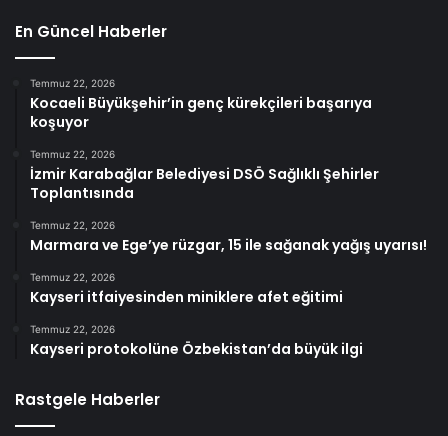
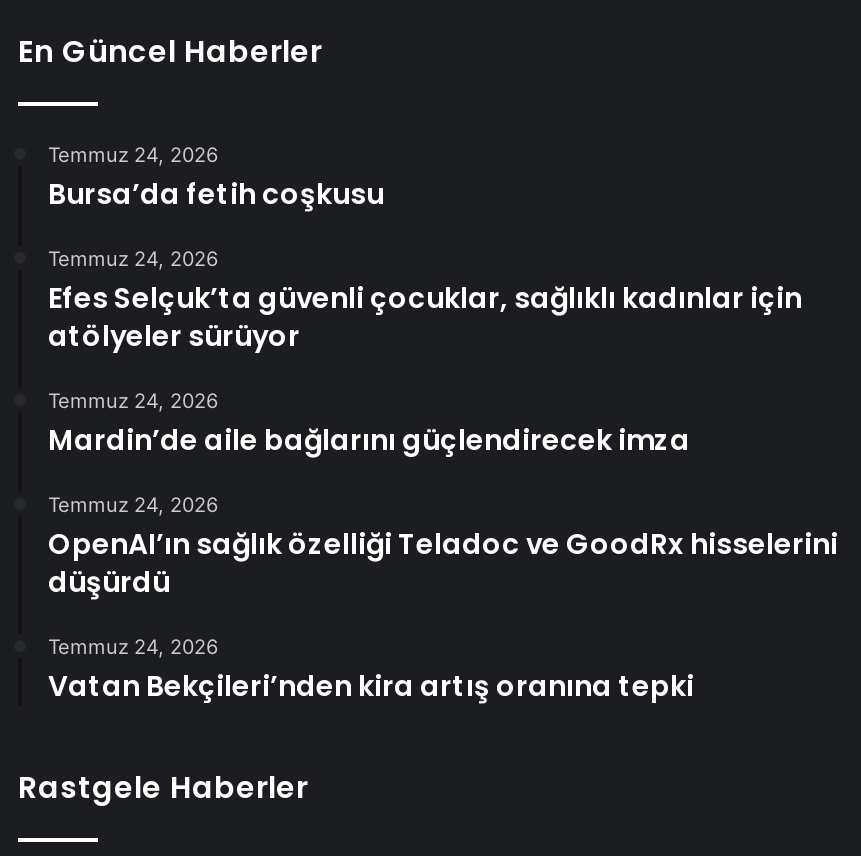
- Temmuz 22, 2026
- Kocaeli Büyükşehir’in genç kürekçileri başarıya
- koşuyor
+ Temmuz 24, 2026
+ Bursa’da fetih coşkusu

- Temmuz 22, 2026
- İzmir Karabağlar Belediyesi DSÖ Sağlıklı Şehirler
- Toplantısında
+ Temmuz 24, 2026
+ Efes Selçuk’ta güvenli çocuklar, sağlıklı kadınlar için
+ atölyeler sürüyor

- Temmuz 22, 2026
- Marmara ve Ege’ye rüzgar, 15 ile sağanak yağış uyarısı!
+ Temmuz 24, 2026
+ Mardin’de aile bağlarını güçlendirecek imza

- Temmuz 22, 2026
- Kayseri itfaiyesinden miniklere afet eğitimi
+ Temmuz 24, 2026
+ OpenAI’ın sağlık özelliği Teladoc ve GoodRx hisselerini
+ düşürdü

- Temmuz 22, 2026
- Kayseri protokolüne Özbekistan’da büyük ilgi
+ Temmuz 24, 2026
+ Vatan Bekçileri’nden kira artış oranına tepki
